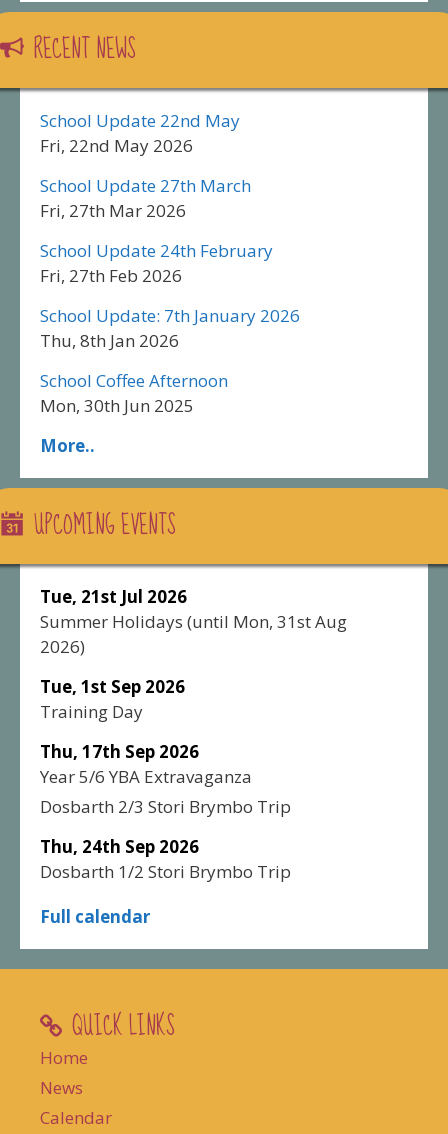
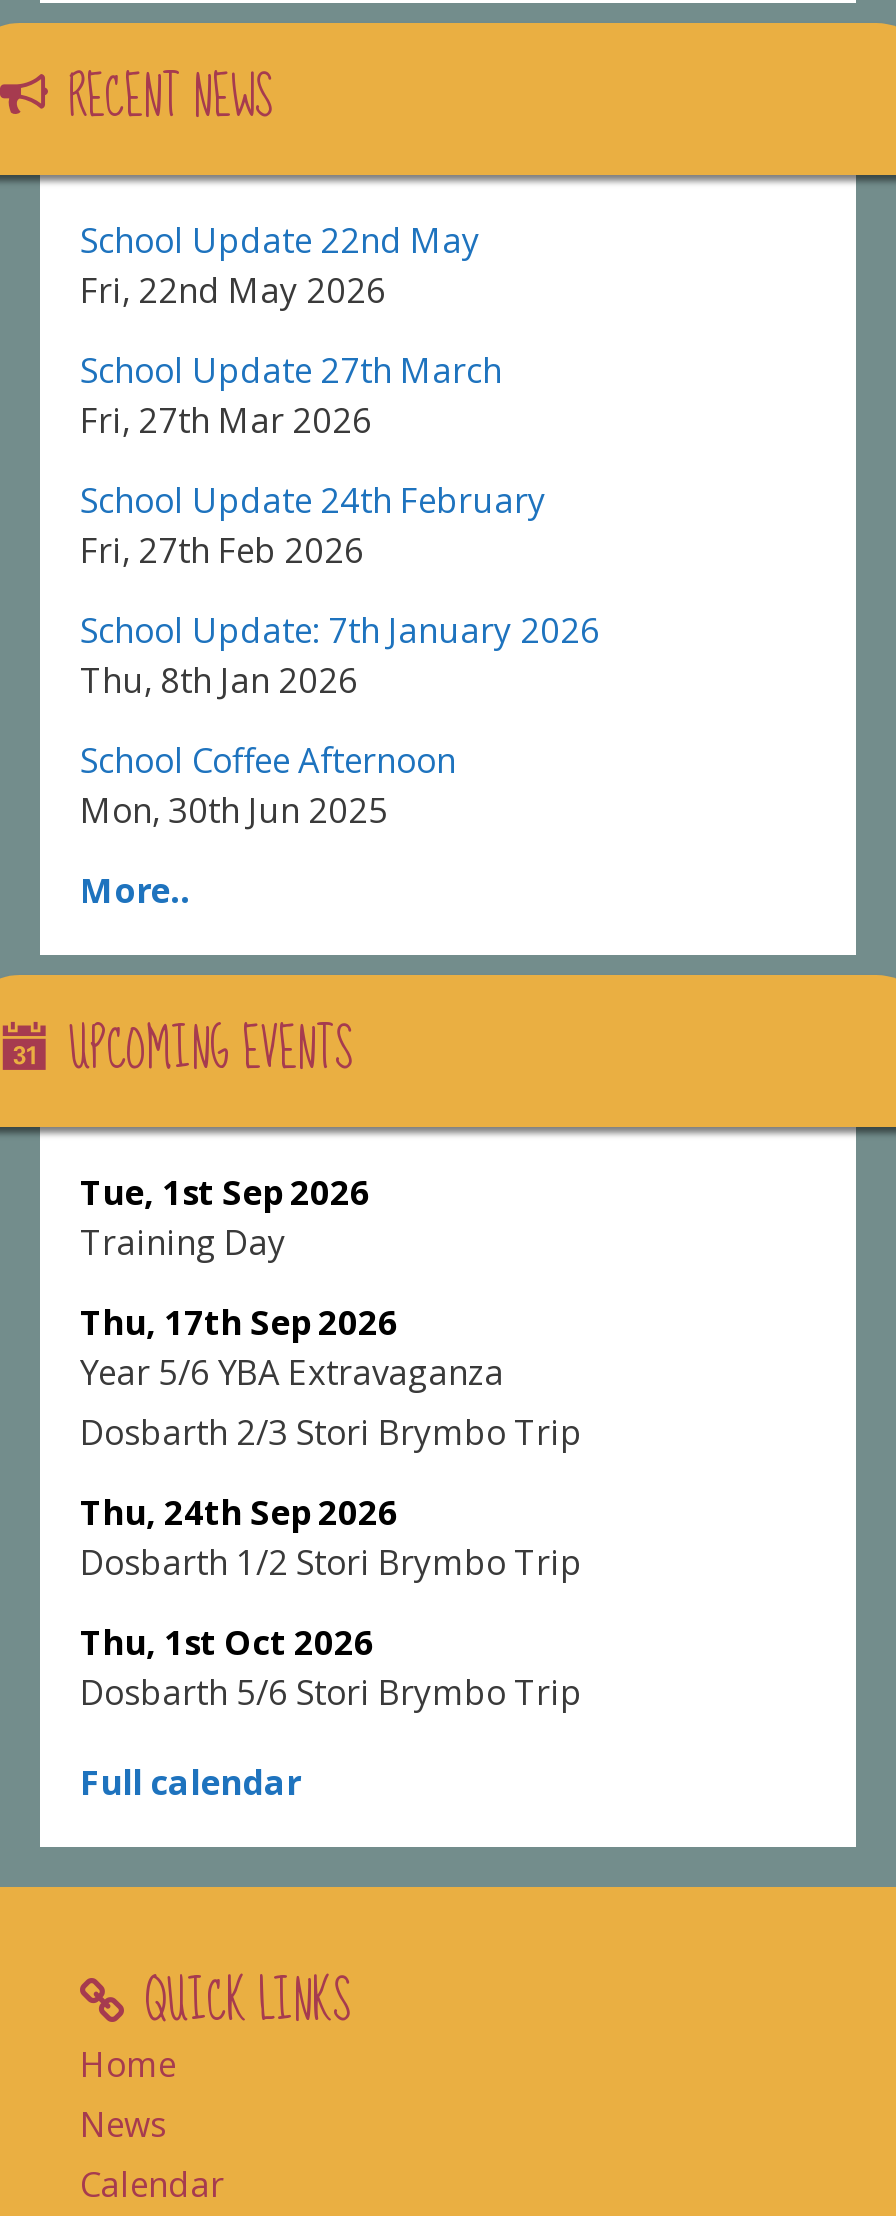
- Tue, 21st Jul 2026
- Summer Holidays (until Mon, 31st Aug
- 2026)

moved up: Tue, 1st Sep 2026 | Training Day | Thu, 17th Sep 2026 | Year 5/6 YBA Extravaganza | Dosbarth 2/3 Stori Brymbo Trip | Thu, 24th Sep 2026 | Dosbarth 1/2 Stori Brymbo Trip

+ Thu, 1st Oct 2026
+ Dosbarth 5/6 Stori Brymbo Trip
